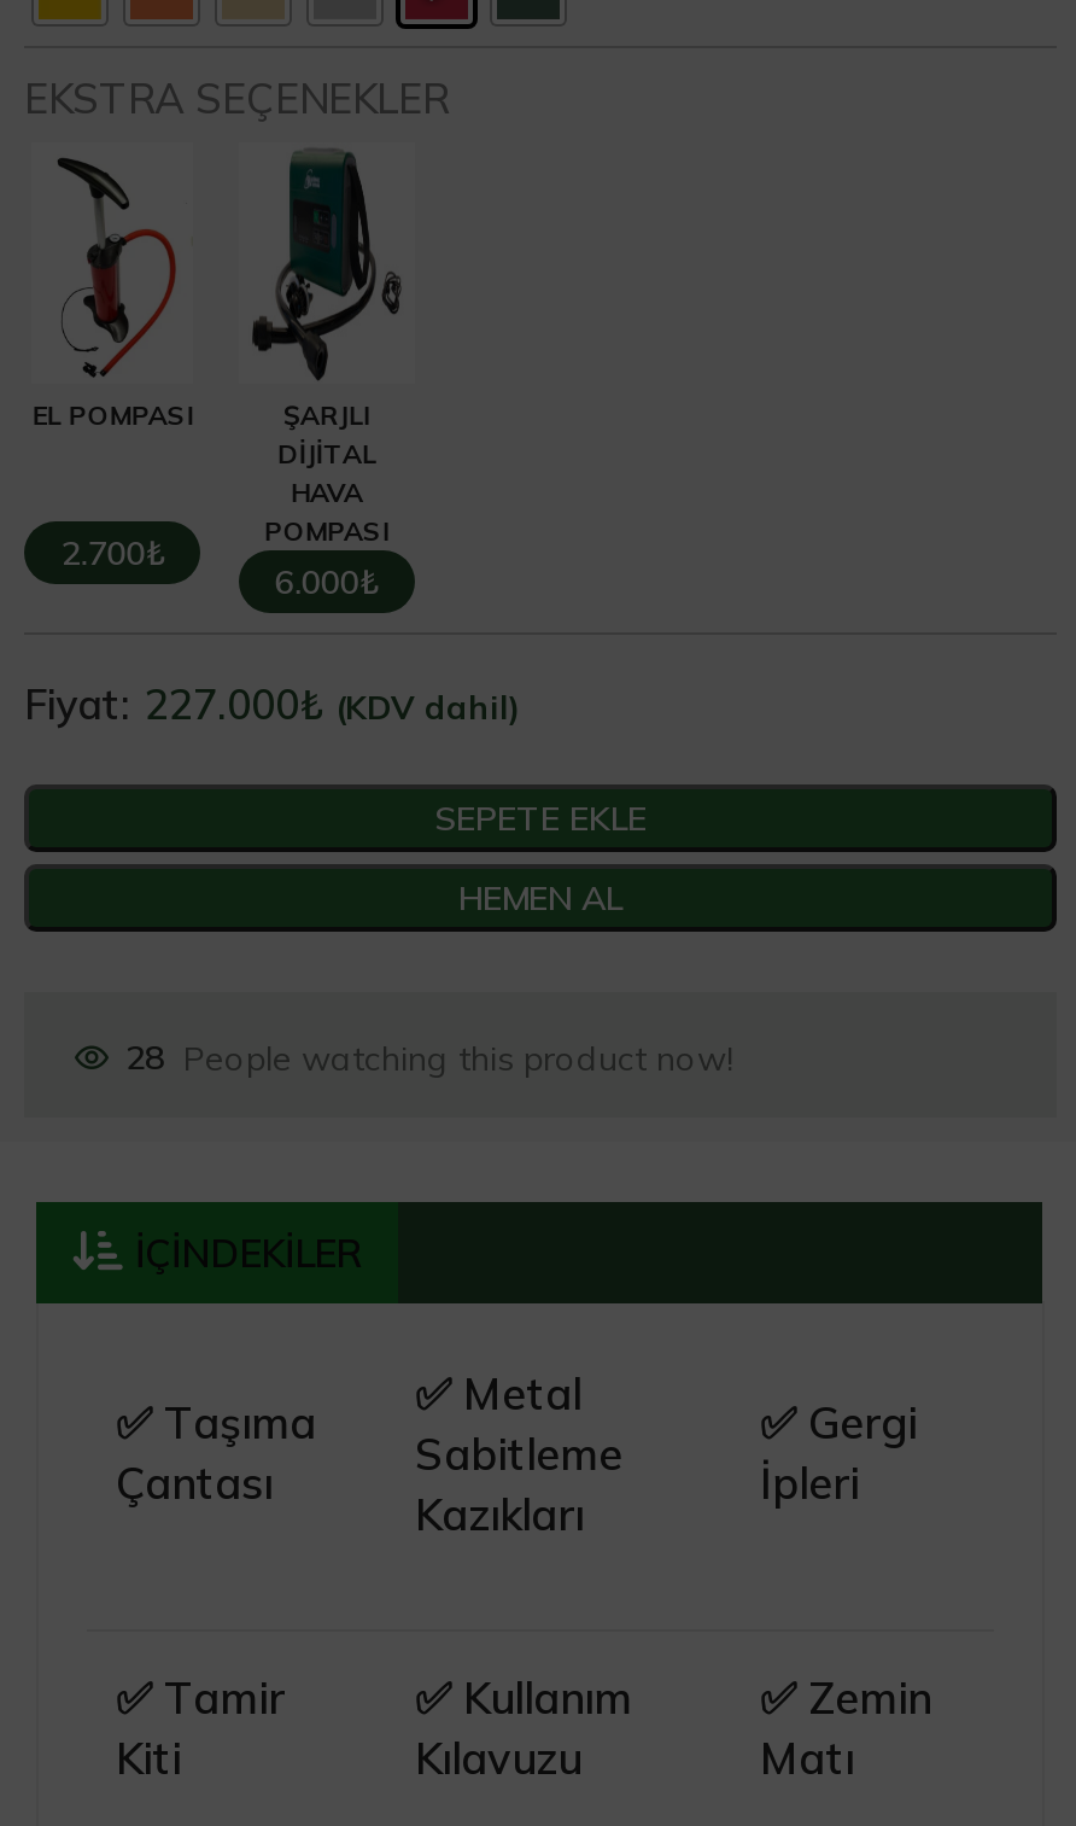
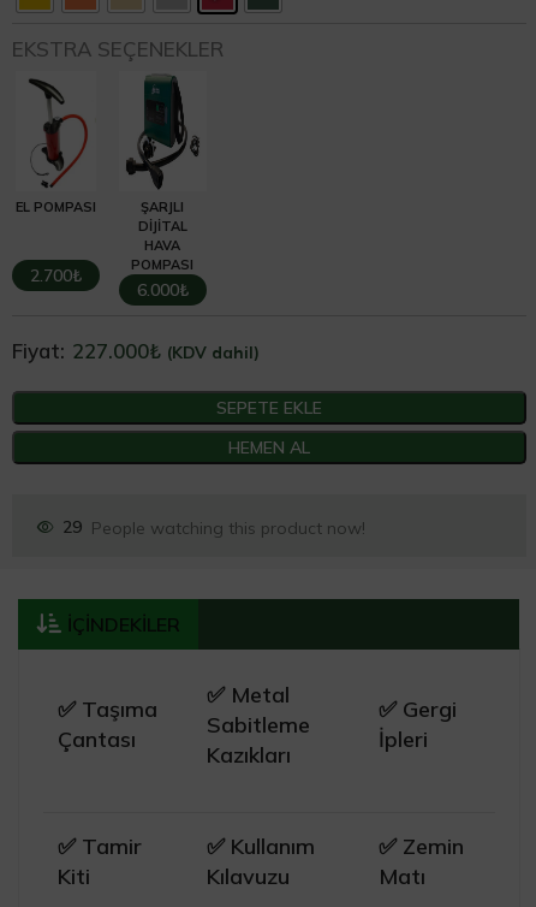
- 28 People watching this product now!
+ 29 People watching this product now!
